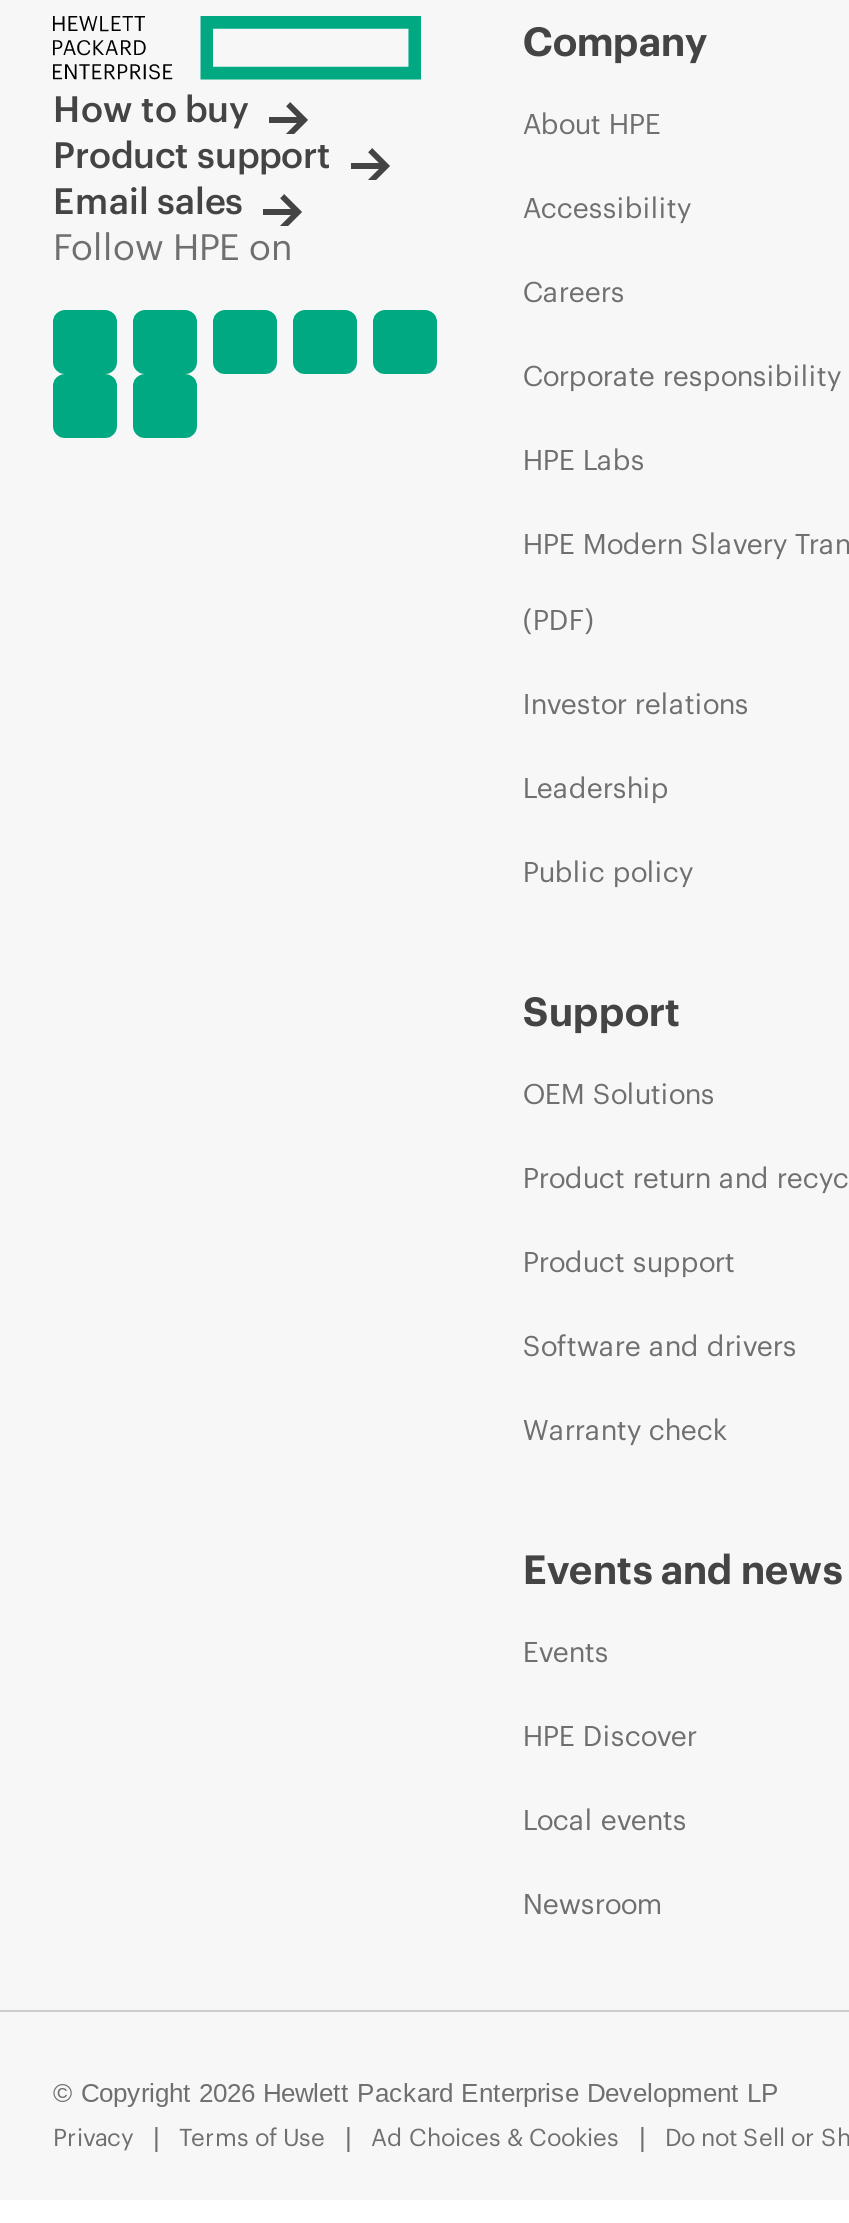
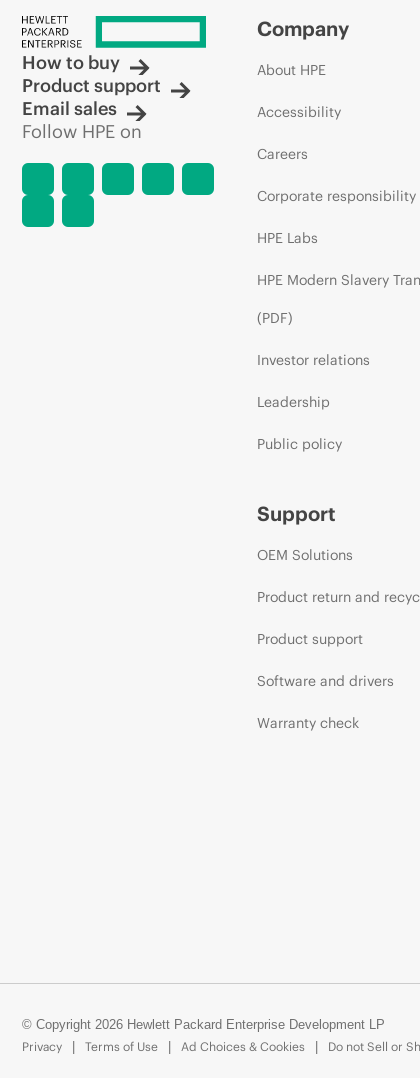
- Events and news
- Events
- HPE Discover
- Local events
- Newsroom
